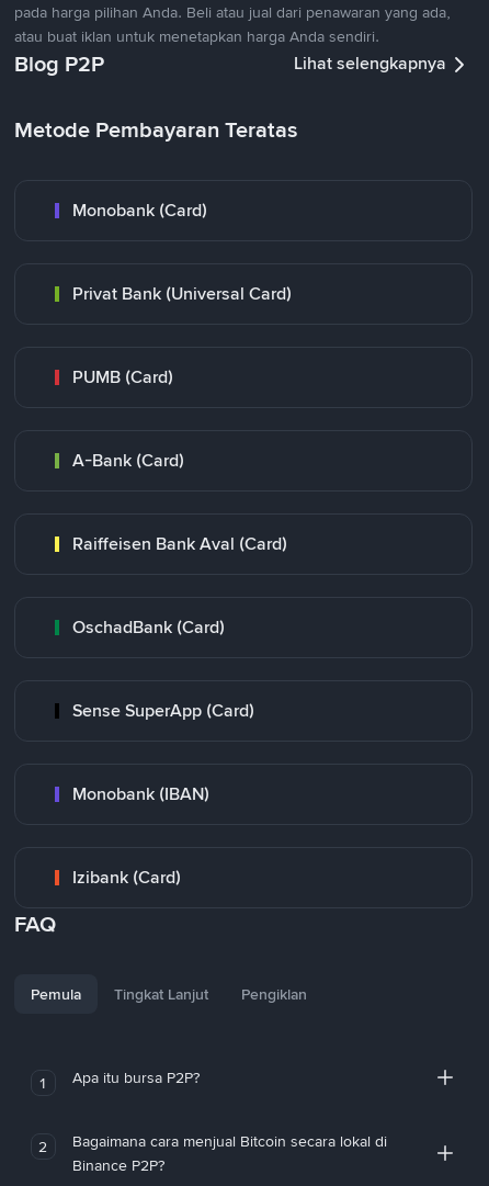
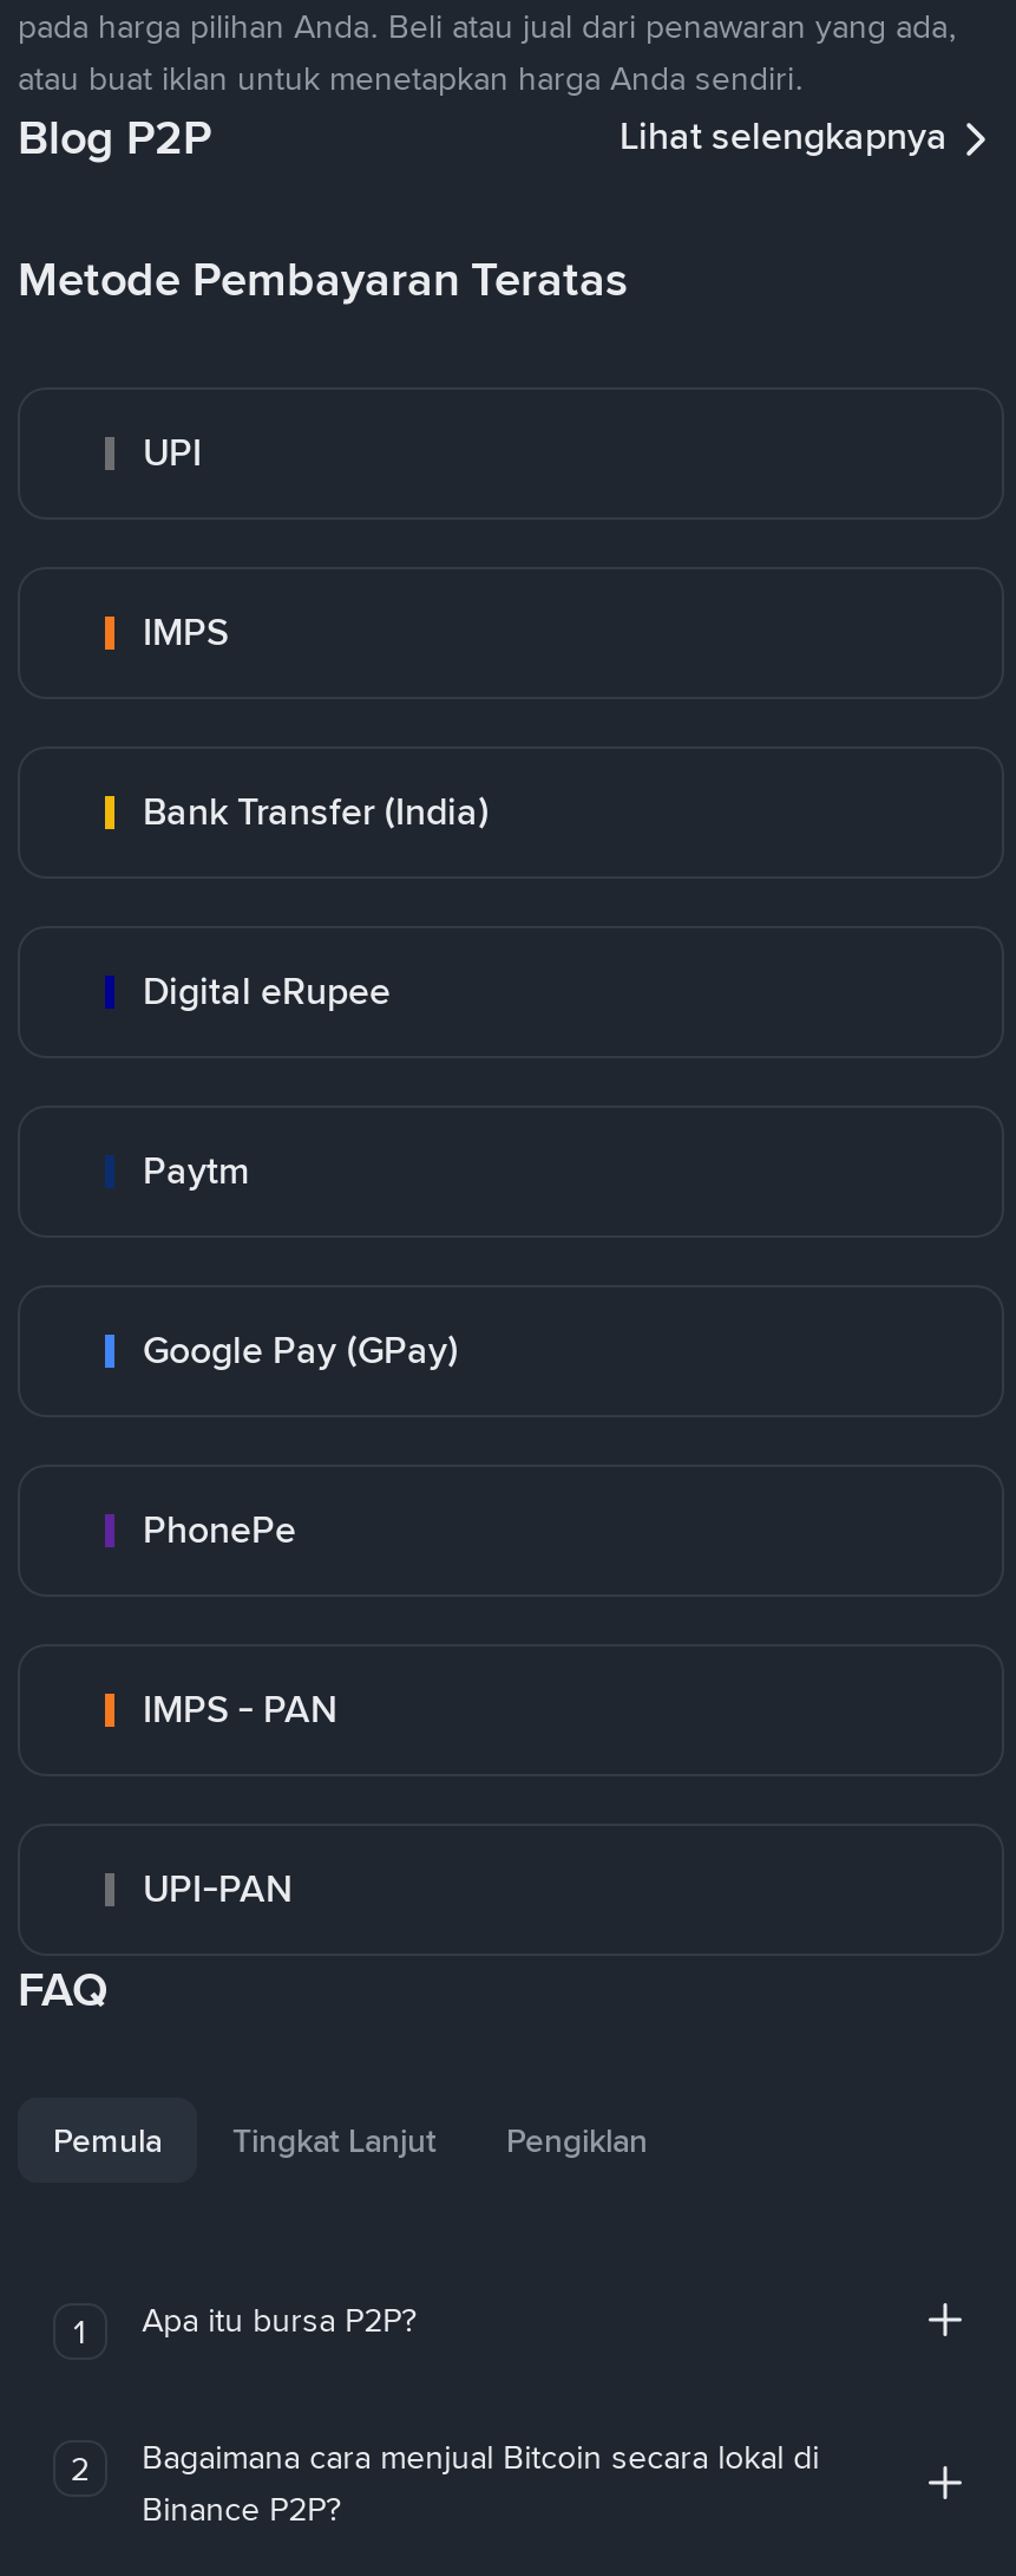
- Monobank (Card)
+ UPI

- Privat Bank (Universal Card)
+ IMPS

- PUMB (Card)
+ Bank Transfer (India)

- A-Bank (Card)
+ Digital eRupee

- Raiffeisen Bank Aval (Card)
+ Paytm

- OschadBank (Card)
+ Google Pay (GPay)

- Sense SuperApp (Card)
+ PhonePe

- Monobank (IBAN)
+ IMPS - PAN

- Izibank (Card)
+ UPI-PAN
